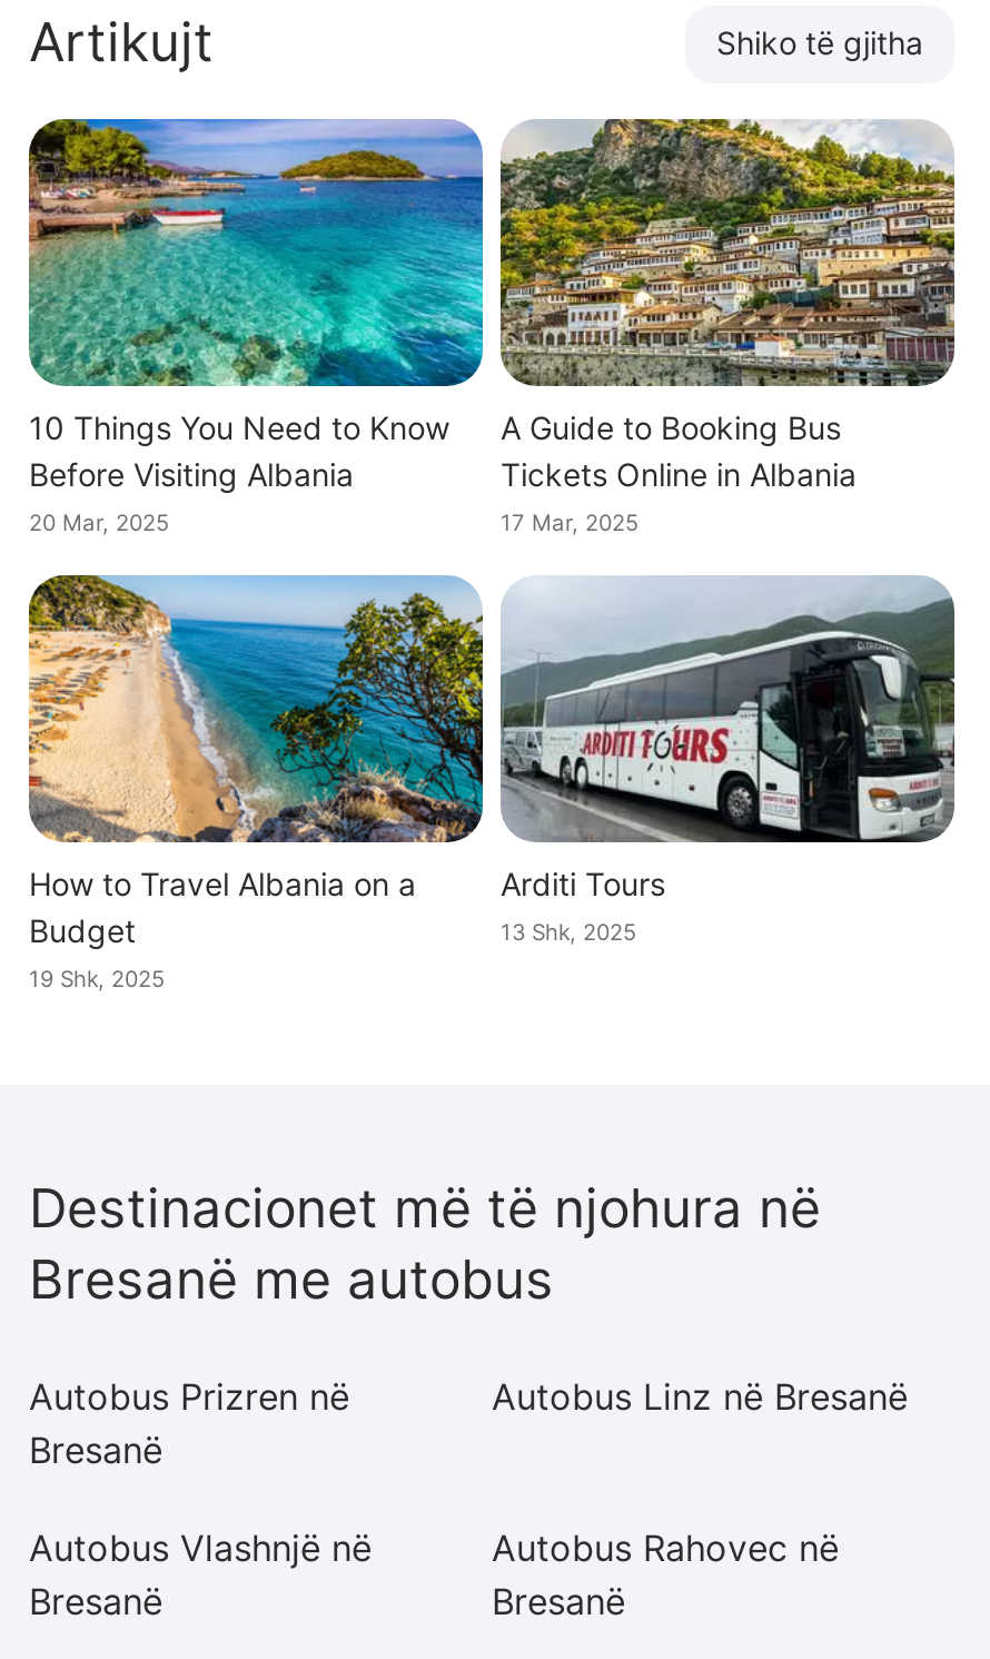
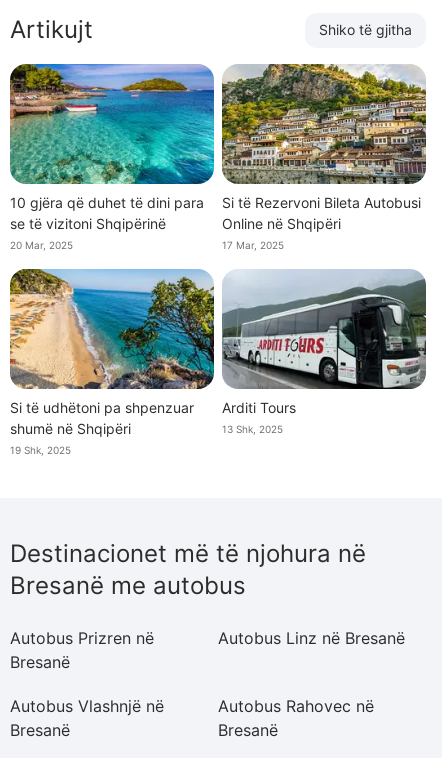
- 10 Things You Need to Know
- Before Visiting Albania
+ 10 gjëra që duhet të dini para
+ se të vizitoni Shqipërinë

- A Guide to Booking Bus
- Tickets Online in Albania
+ Si të Rezervoni Bileta Autobusi
+ Online në Shqipëri

- How to Travel Albania on a
- Budget
+ Si të udhëtoni pa shpenzuar
+ shumë në Shqipëri
